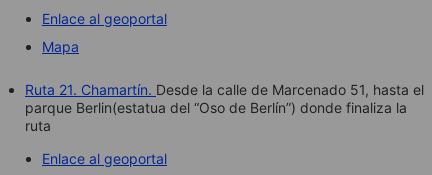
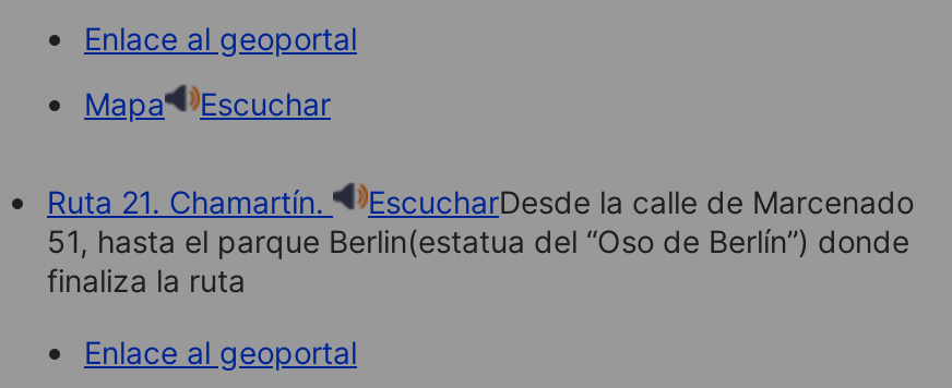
- Ruta 21. Chamartín. Desde la calle de Marcenado 51, hasta el
- parque Berlin(estatua del “Oso de Berlín”) donde finaliza la
- ruta
+ Escuchar
+ Ruta 21. Chamartín.
+ EscucharDesde la calle de Marcenado
+ 51, hasta el parque Berlin(estatua del “Oso de Berlín”) donde
+ finaliza la ruta
